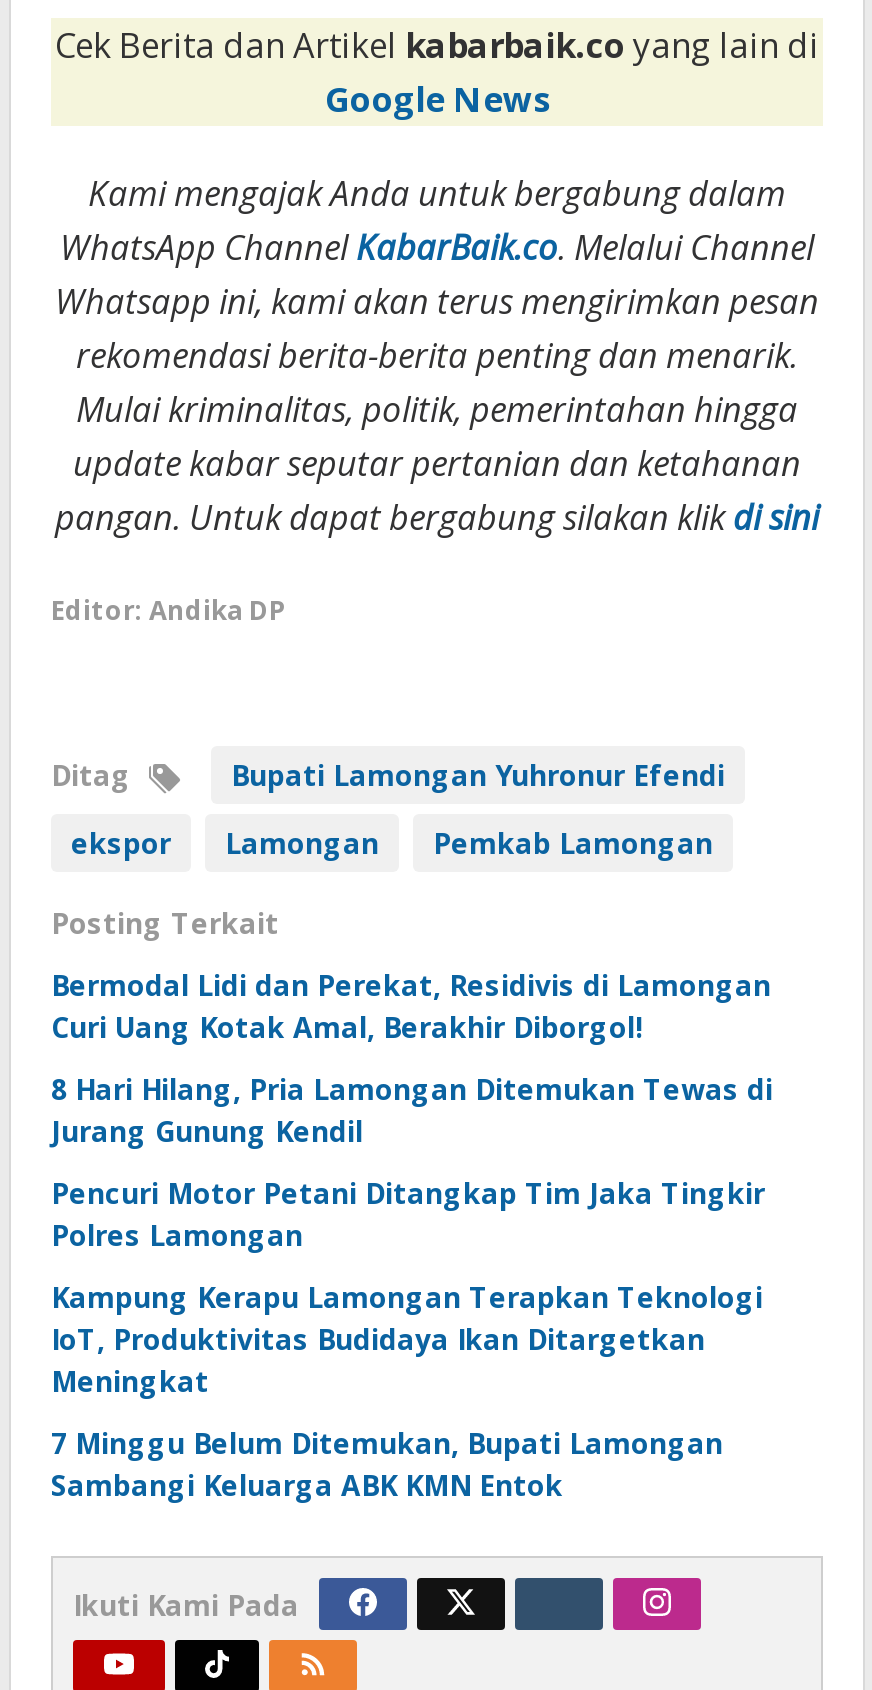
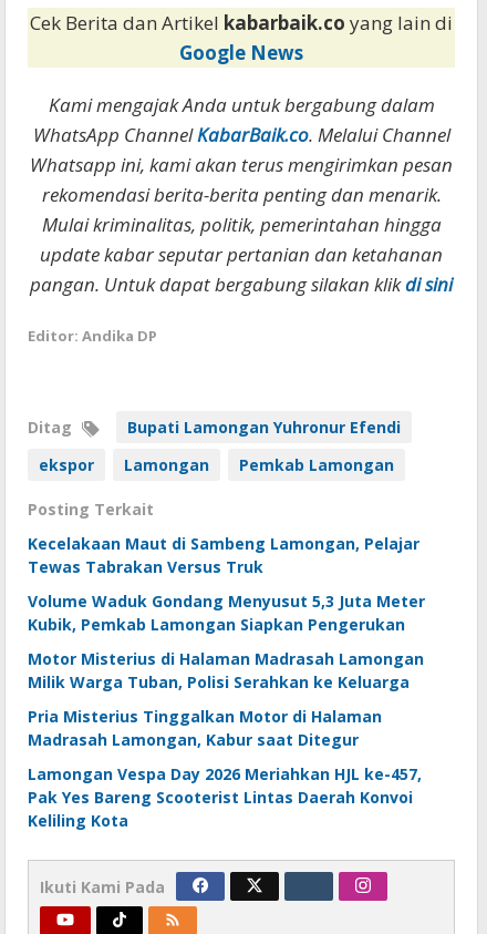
- Bermodal Lidi dan Perekat, Residivis di Lamongan
- Curi Uang Kotak Amal, Berakhir Diborgol!
+ Kecelakaan Maut di Sambeng Lamongan, Pelajar
+ Tewas Tabrakan Versus Truk

- 8 Hari Hilang, Pria Lamongan Ditemukan Tewas di
- Jurang Gunung Kendil
+ Volume Waduk Gondang Menyusut 5,3 Juta Meter
+ Kubik, Pemkab Lamongan Siapkan Pengerukan

- Pencuri Motor Petani Ditangkap Tim Jaka Tingkir
- Polres Lamongan
+ Motor Misterius di Halaman Madrasah Lamongan
+ Milik Warga Tuban, Polisi Serahkan ke Keluarga

- Kampung Kerapu Lamongan Terapkan Teknologi
- IoT, Produktivitas Budidaya Ikan Ditargetkan
- Meningkat
+ Pria Misterius Tinggalkan Motor di Halaman
+ Madrasah Lamongan, Kabur saat Ditegur

- 7 Minggu Belum Ditemukan, Bupati Lamongan
- Sambangi Keluarga ABK KMN Entok
+ Lamongan Vespa Day 2026 Meriahkan HJL ke-457,
+ Pak Yes Bareng Scooterist Lintas Daerah Konvoi
+ Keliling Kota
